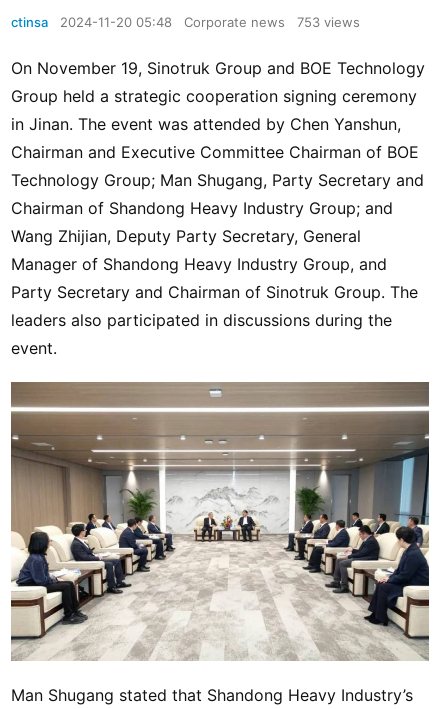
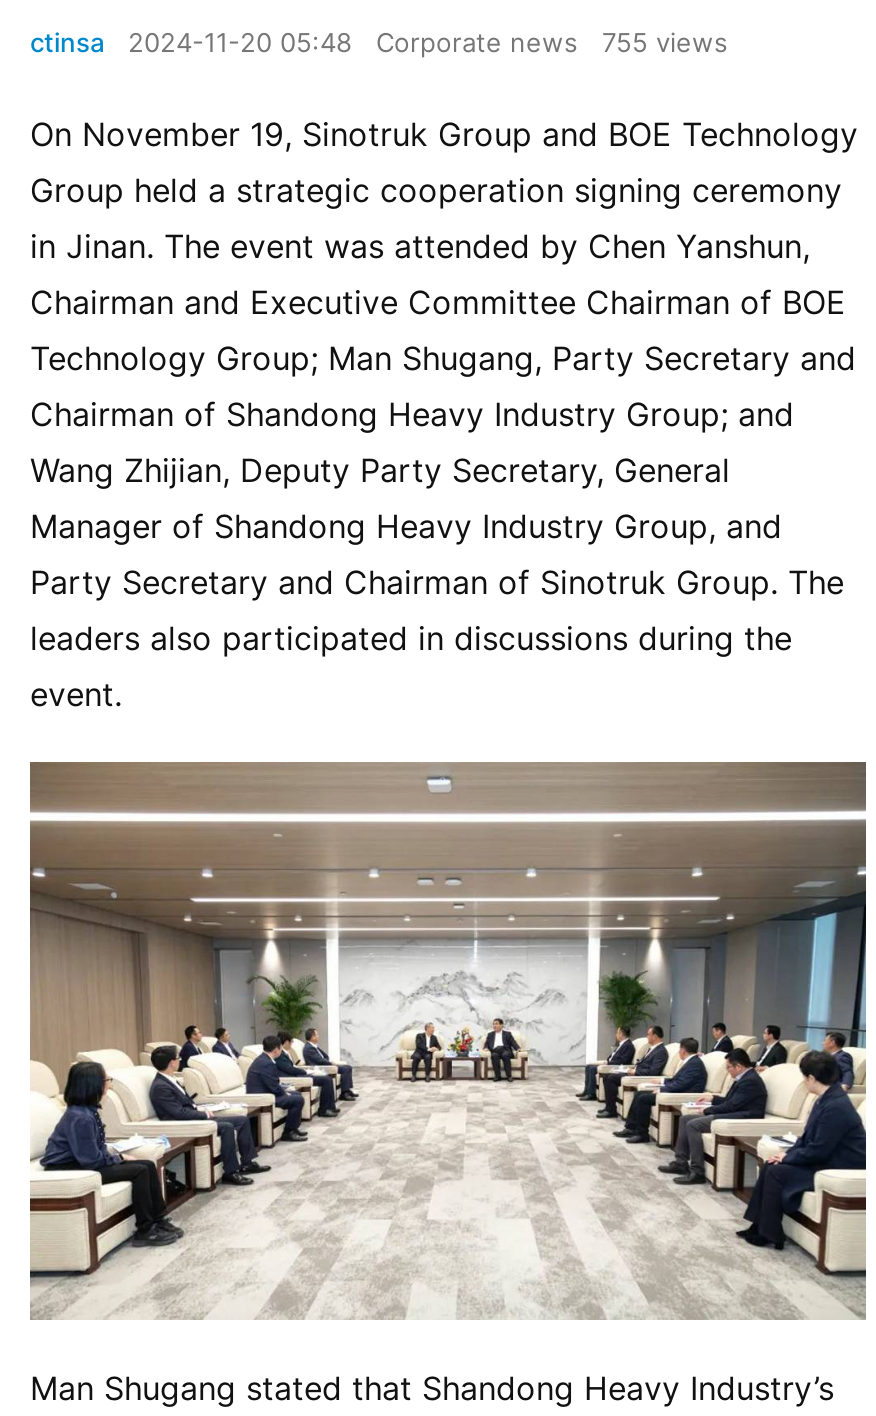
- ctinsa 2024-11-20 05:48 Corporate news 753 views
+ ctinsa 2024-11-20 05:48 Corporate news 755 views
